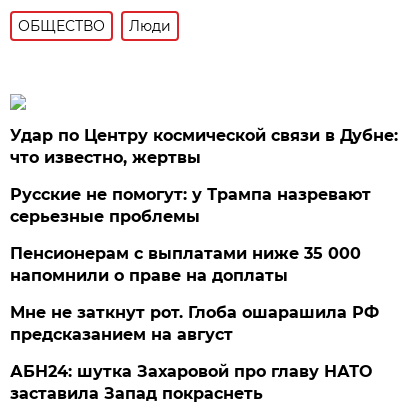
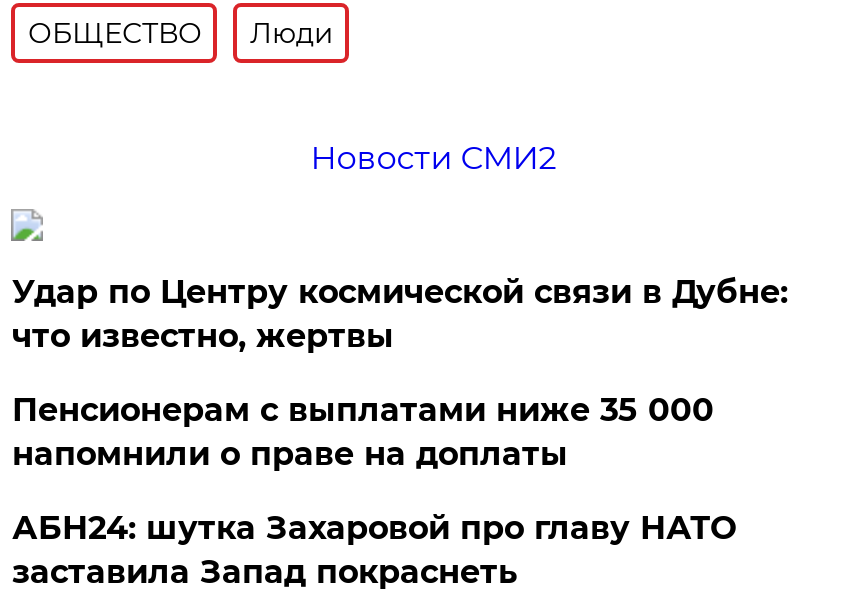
+ Новости СМИ2

moved down: Удар по Центру космической связи в Дубне: | что известно, жертвы

- Русские не помогут: у Трампа назревают
- серьезные проблемы

- Мне не заткнут рот. Глоба ошарашила РФ
- предсказанием на август
